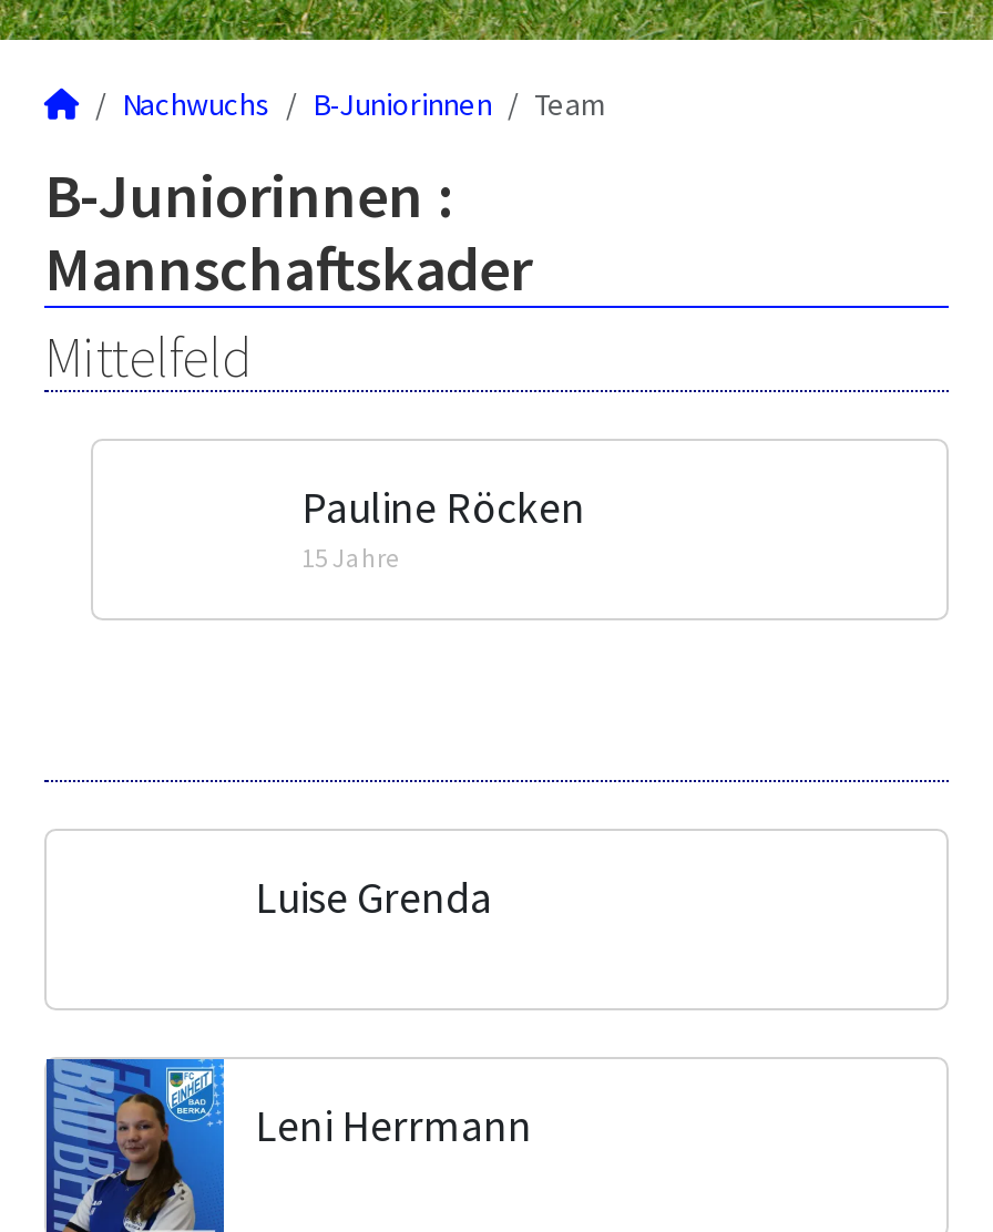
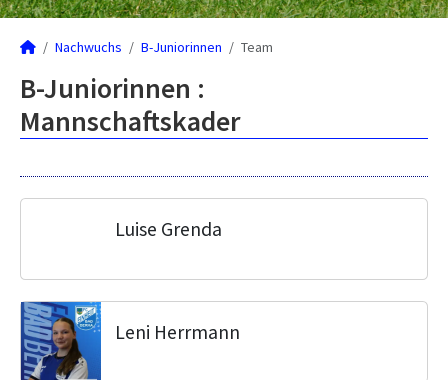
- Mittelfeld
- Pauline Röcken
- 15 Jahre
